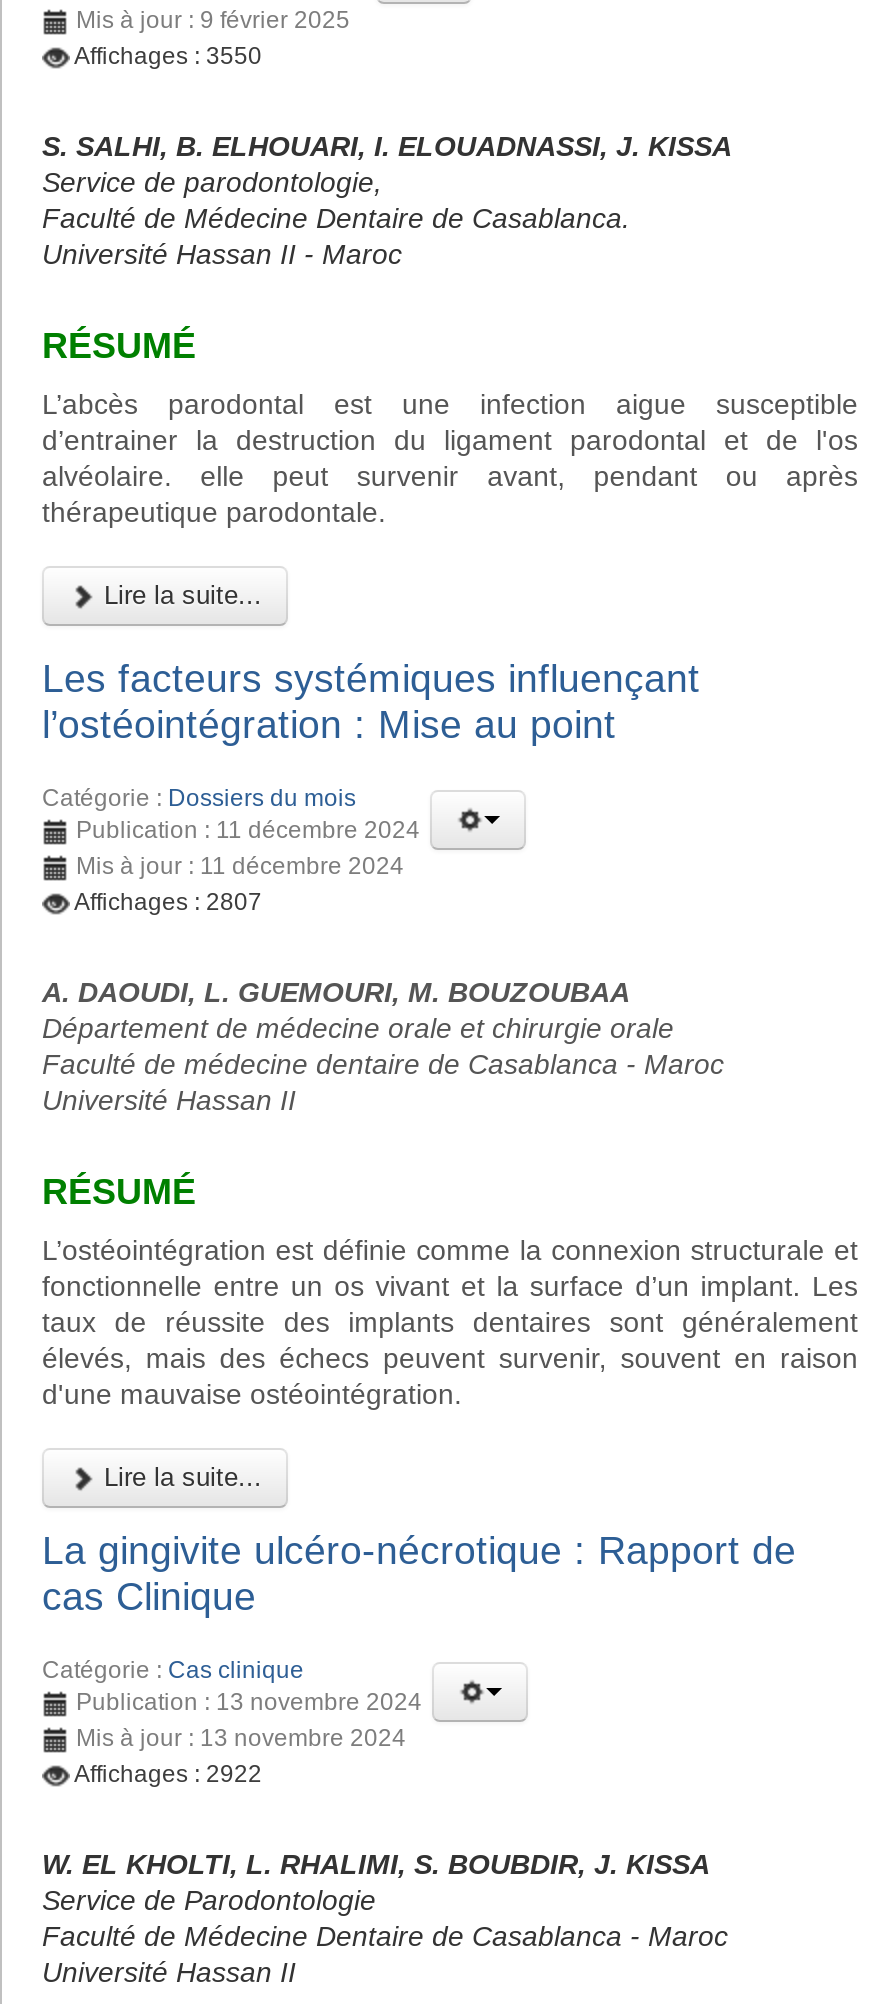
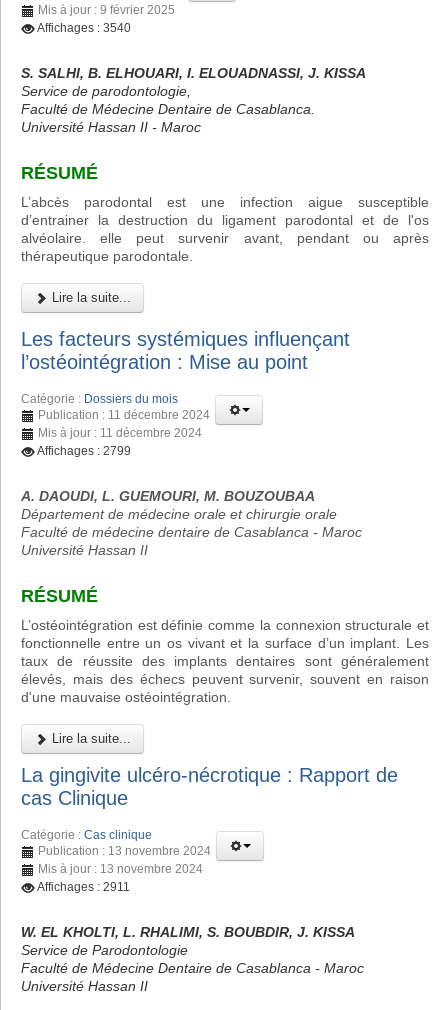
- Affichages : 3550
+ Affichages : 3540

- Affichages : 2807
+ Affichages : 2799

- Affichages : 2922
+ Affichages : 2911
